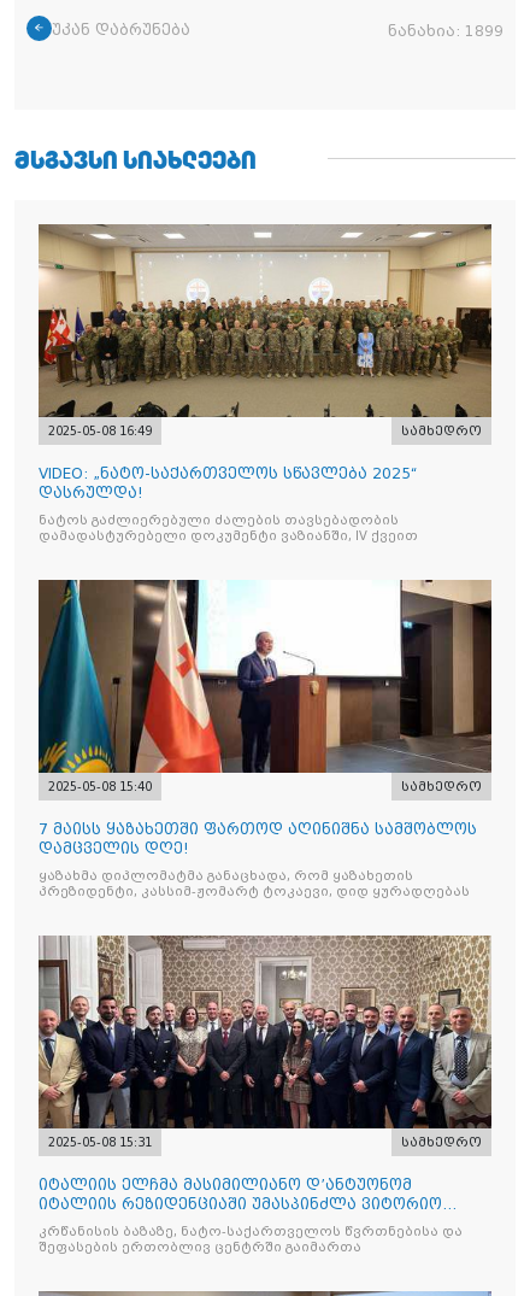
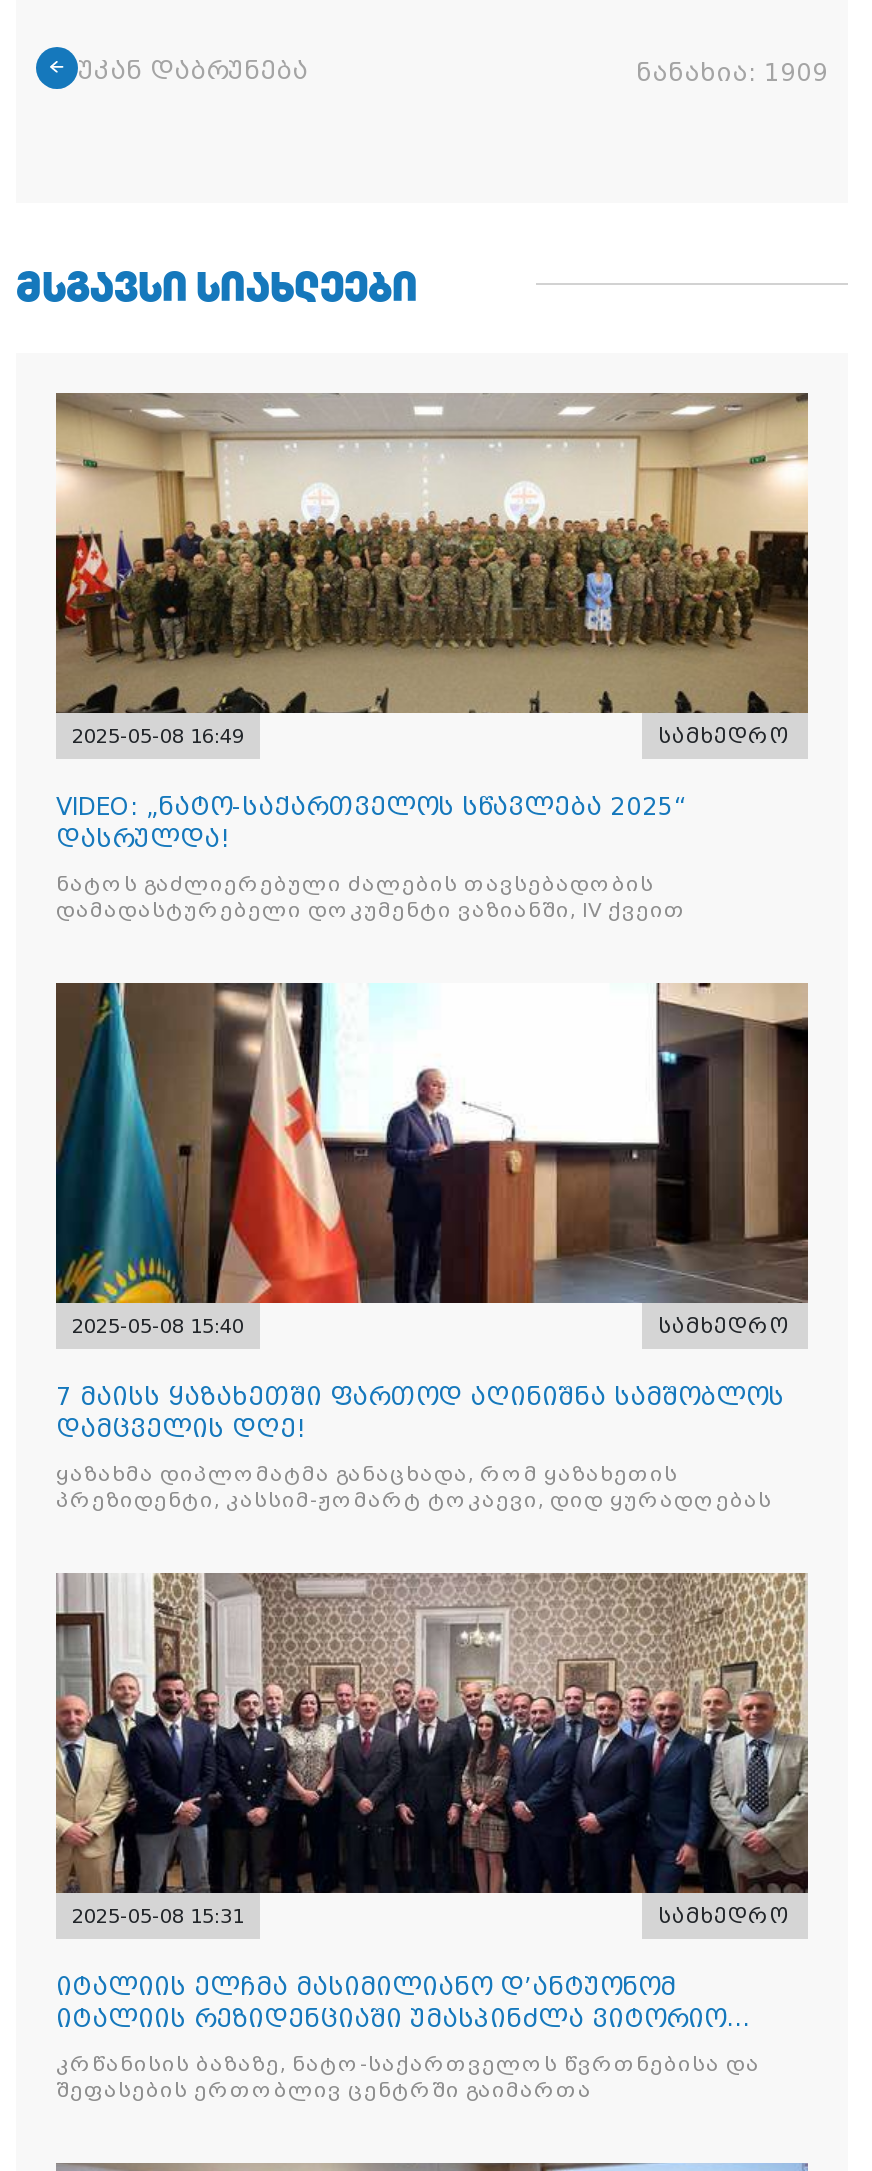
- ნანახია: 1899
+ ნანახია: 1909
